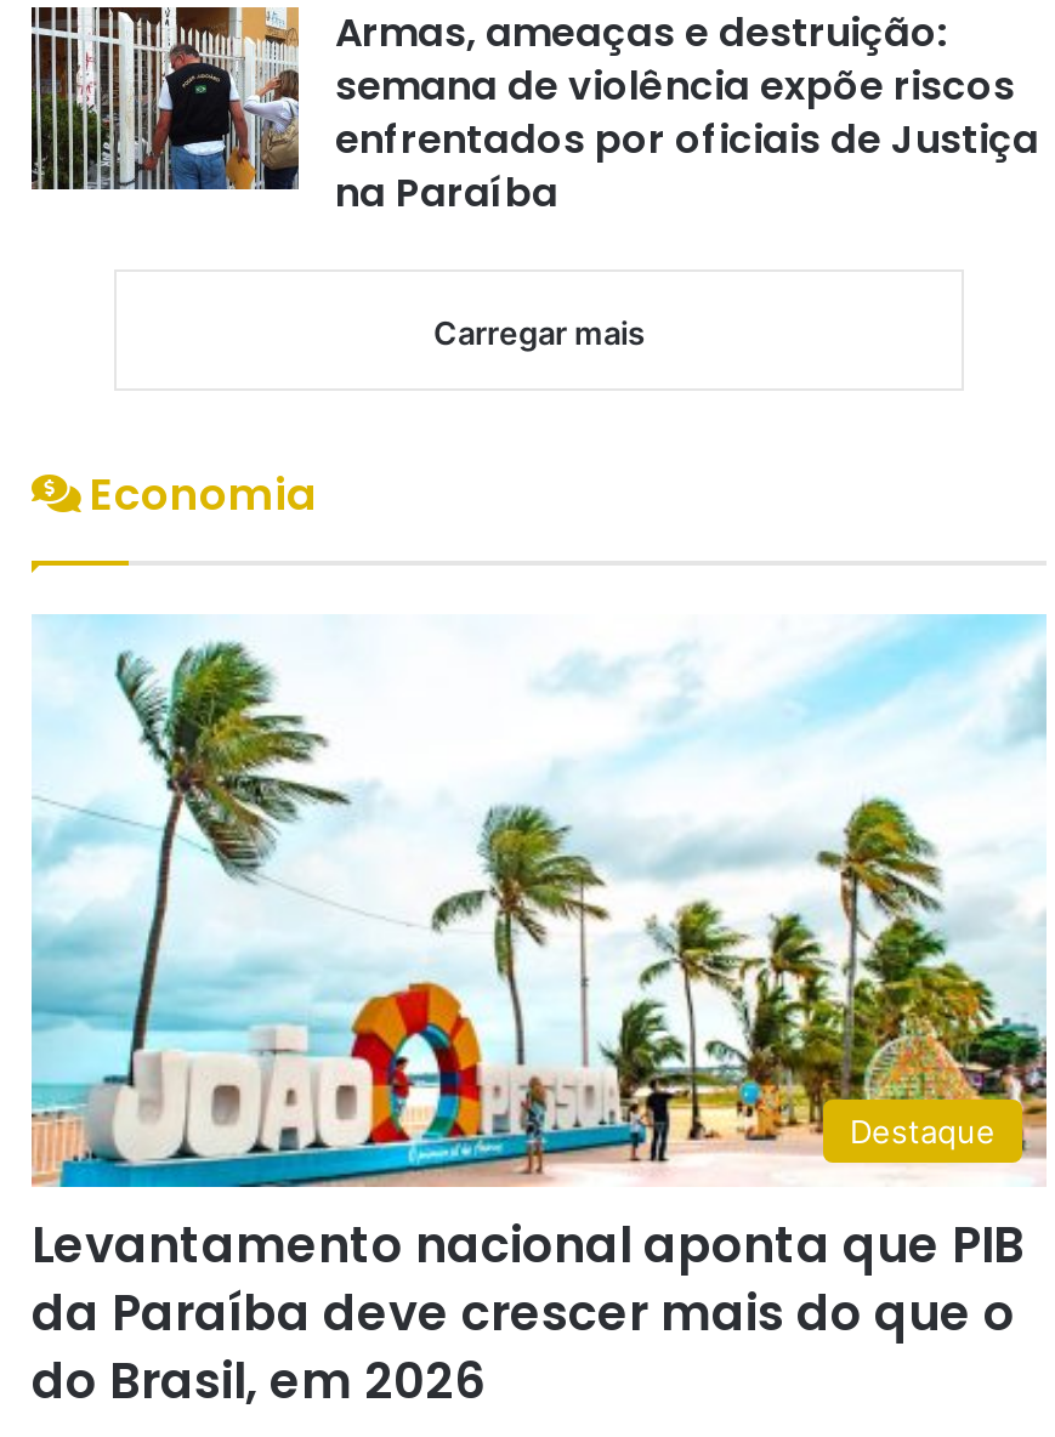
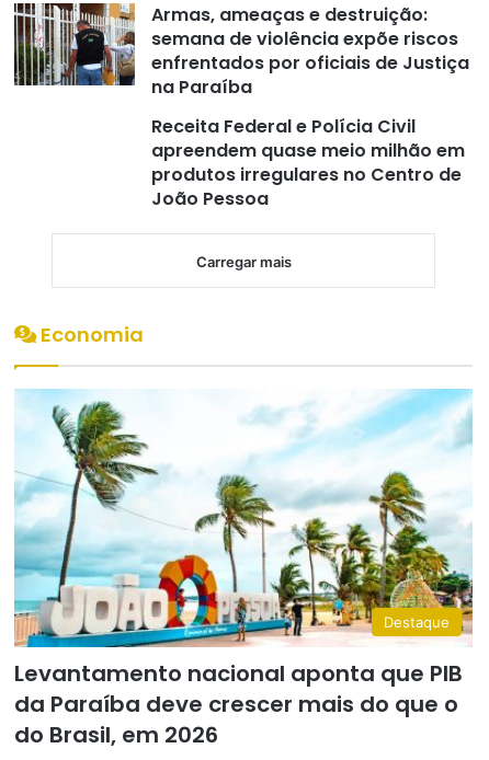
+ Receita Federal e Polícia Civil
+ apreendem quase meio milhão em
+ produtos irregulares no Centro de
+ João Pessoa
